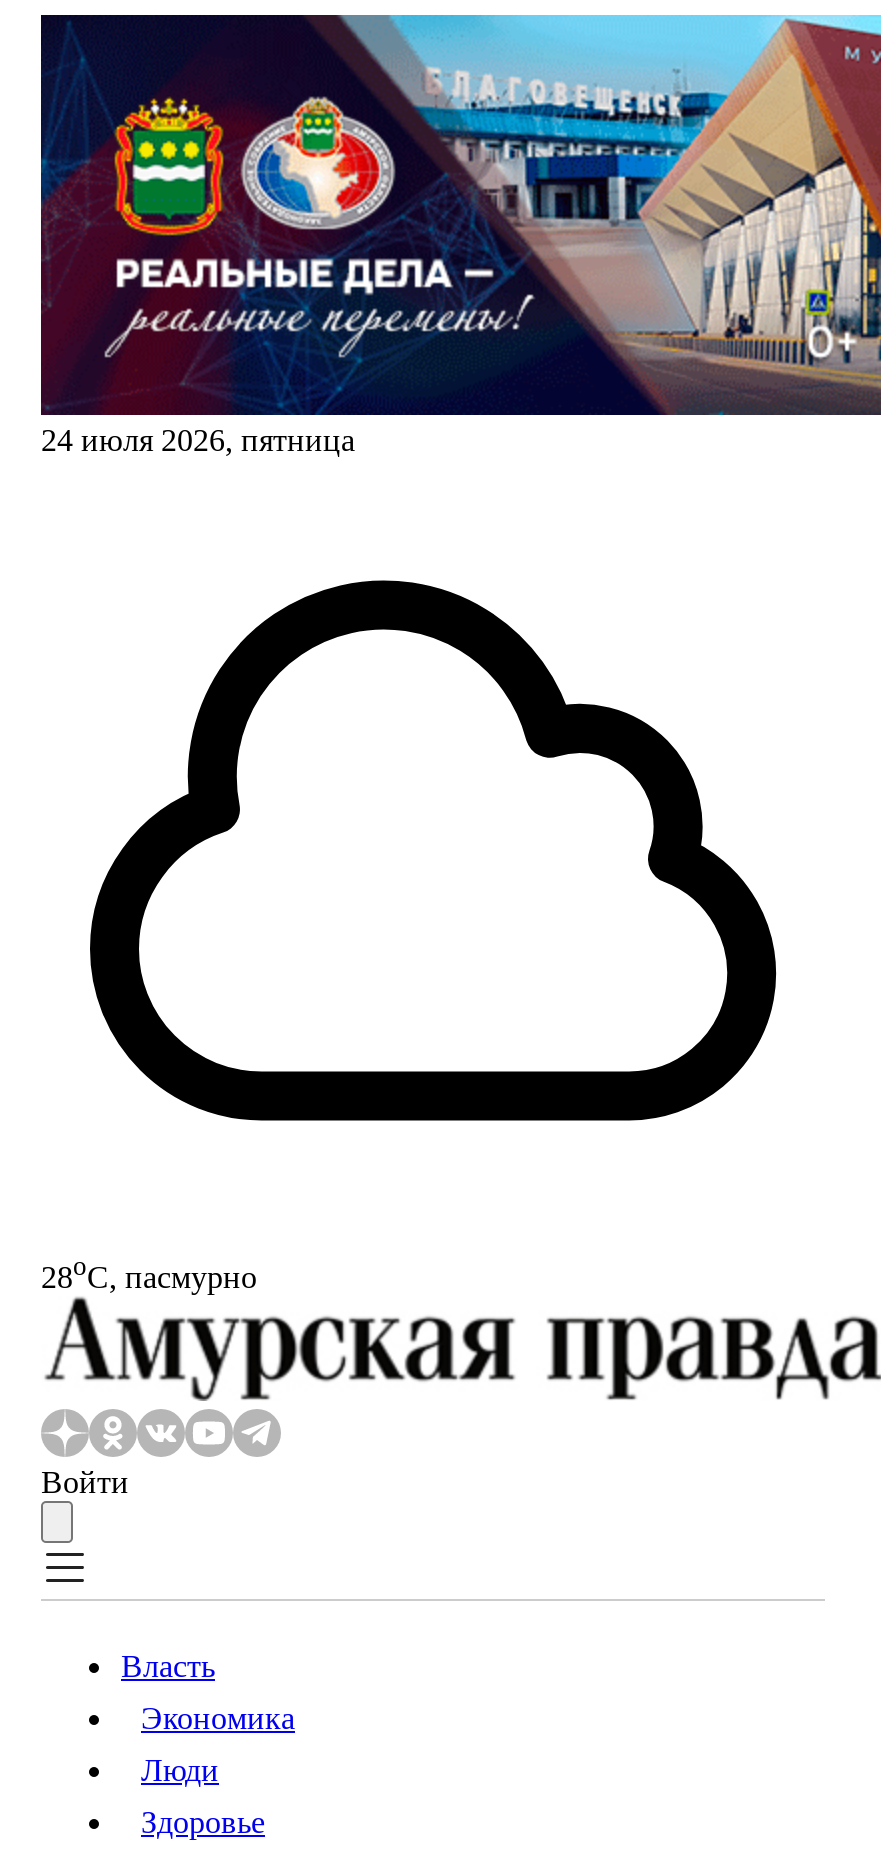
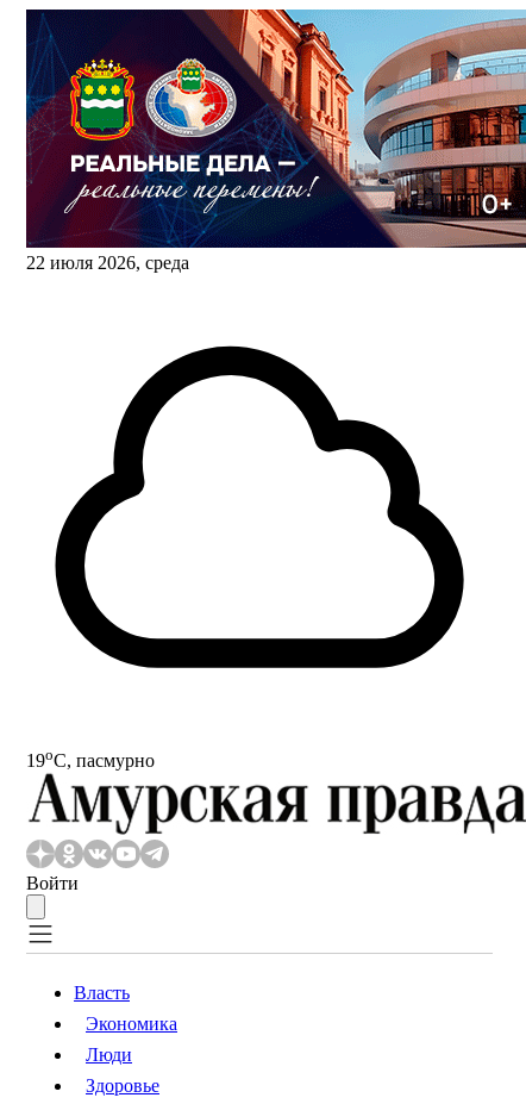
- [image]
- 24 июля 2026, пятница
+ [image]
+ 22 июля 2026, среда

- 28oС, пасмурно
+ 19oС, пасмурно
